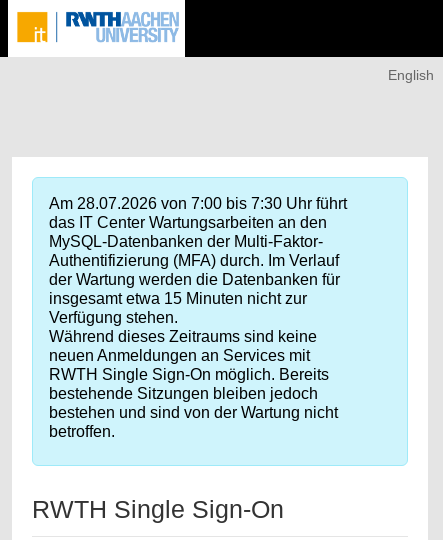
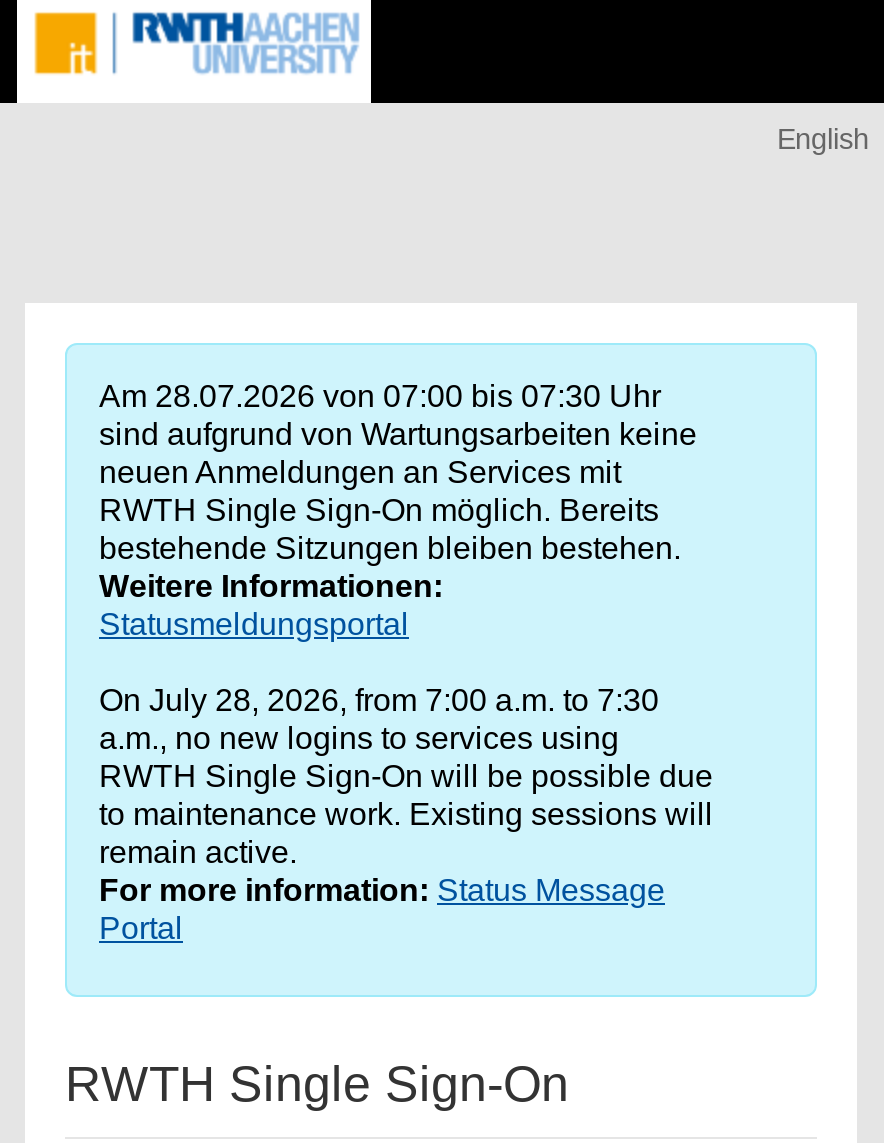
- Am 28.07.2026 von 7:00 bis 7:30 Uhr führt
- das IT Center Wartungsarbeiten an den
- MySQL-Datenbanken der Multi-Faktor-
- Authentifizierung (MFA) durch. Im Verlauf
- der Wartung werden die Datenbanken für
- insgesamt etwa 15 Minuten nicht zur
- Verfügung stehen.
- Während dieses Zeitraums sind keine
+ Am 28.07.2026 von 07:00 bis 07:30 Uhr
+ sind aufgrund von Wartungsarbeiten keine

moved up: neuen Anmeldungen an Services mit | RWTH Single Sign-On möglich. Bereits

- bestehende Sitzungen bleiben jedoch
- bestehen und sind von der Wartung nicht
- betroffen.
+ bestehende Sitzungen bleiben bestehen.
+ Weitere Informationen:
+ Statusmeldungsportal
+ On July 28, 2026, from 7:00 a.m. to 7:30
+ a.m., no new logins to services using
+ RWTH Single Sign-On will be possible due
+ to maintenance work. Existing sessions will
+ remain active.
+ For more information: Status Message
+ Portal
